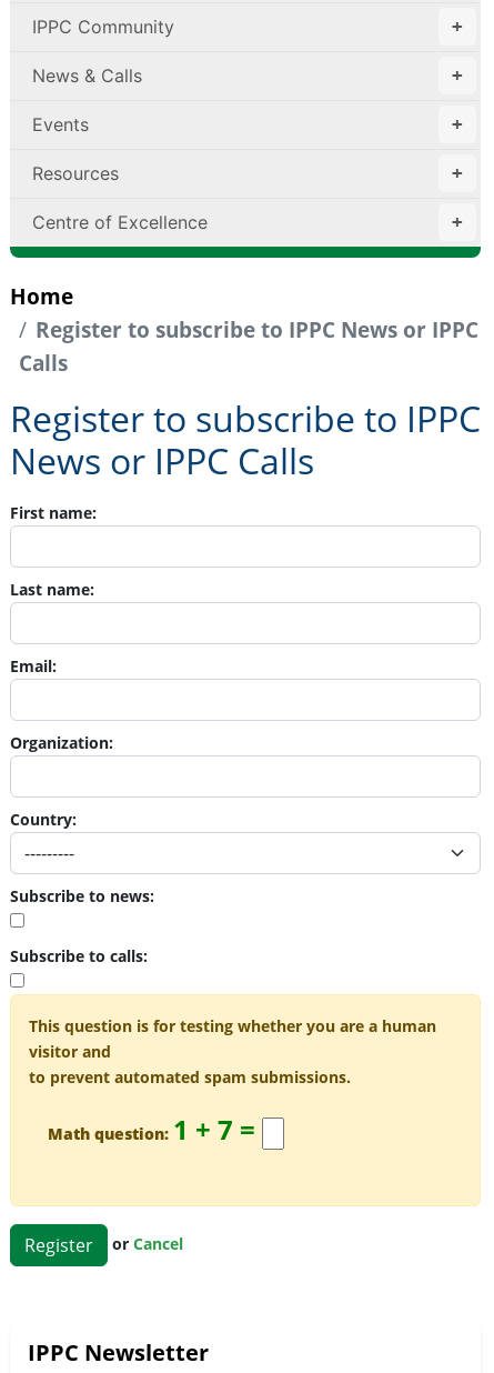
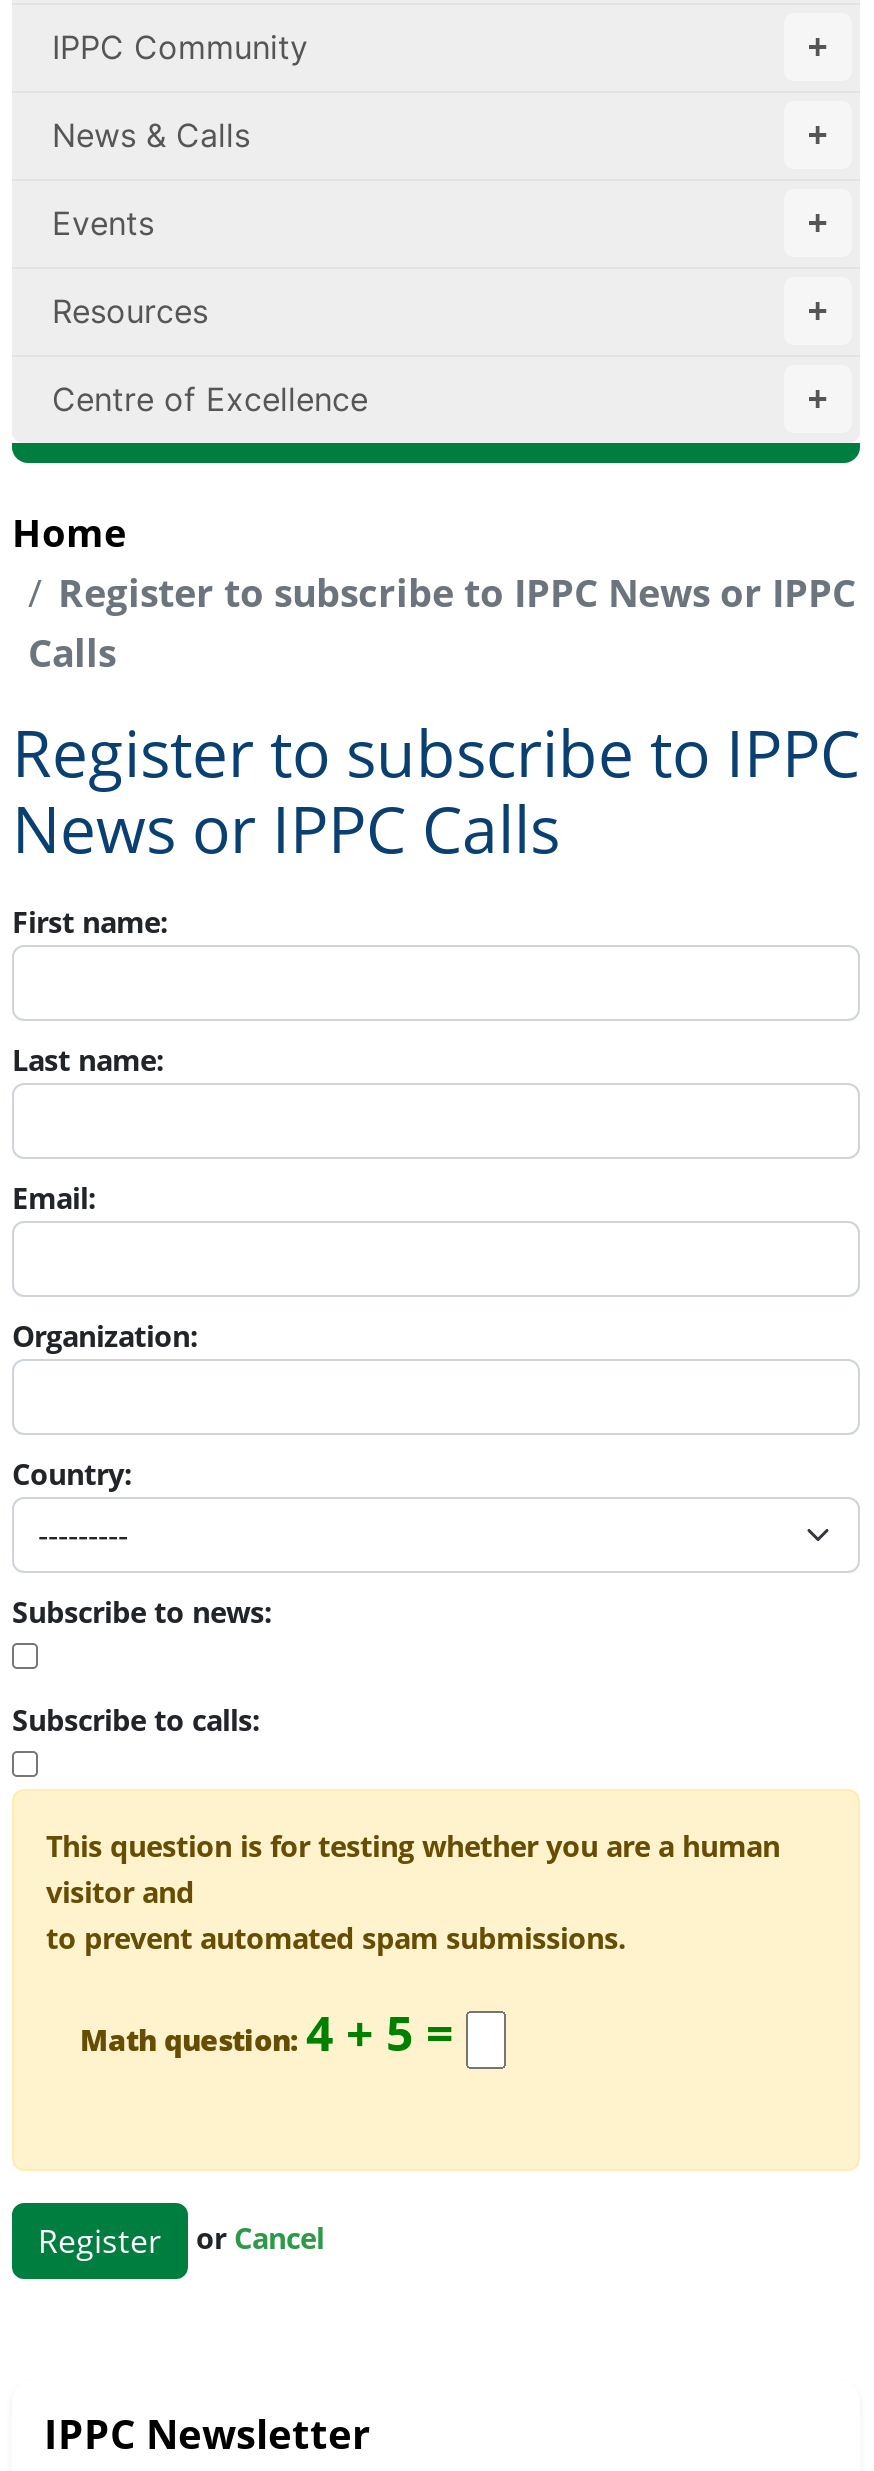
- Math question: 1 + 7 =
+ Math question: 4 + 5 =
